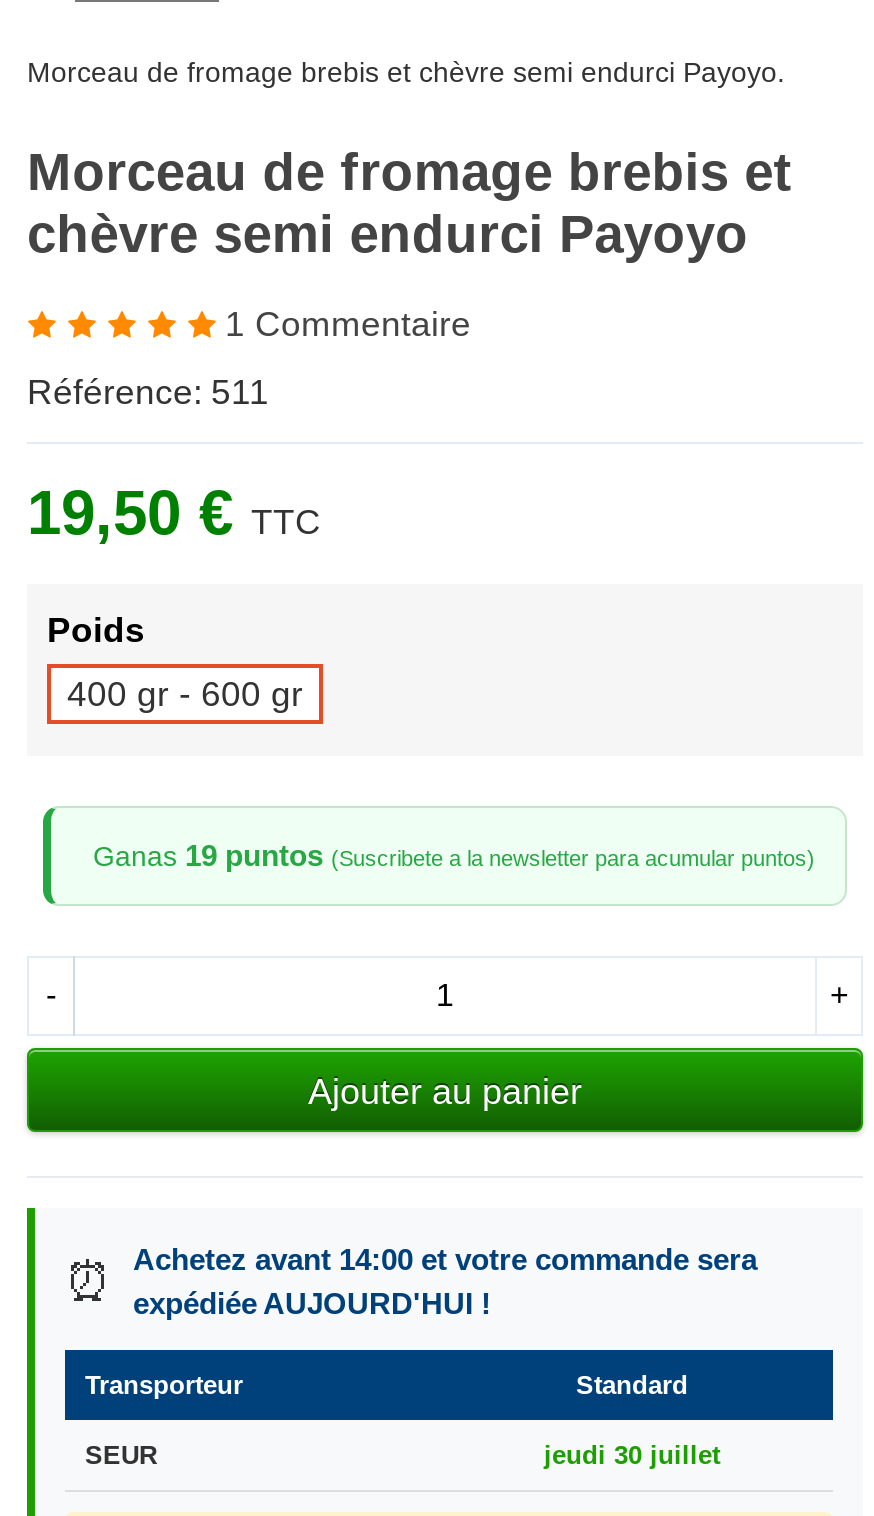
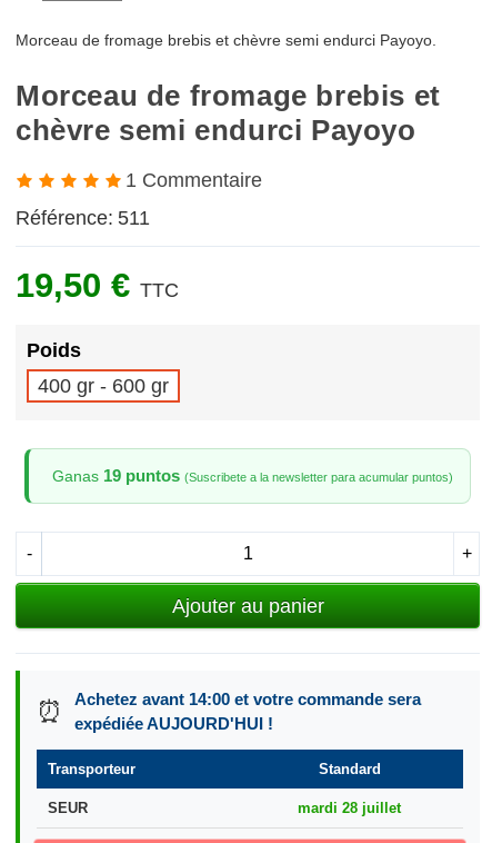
- jeudi 30 juillet
+ mardi 28 juillet
